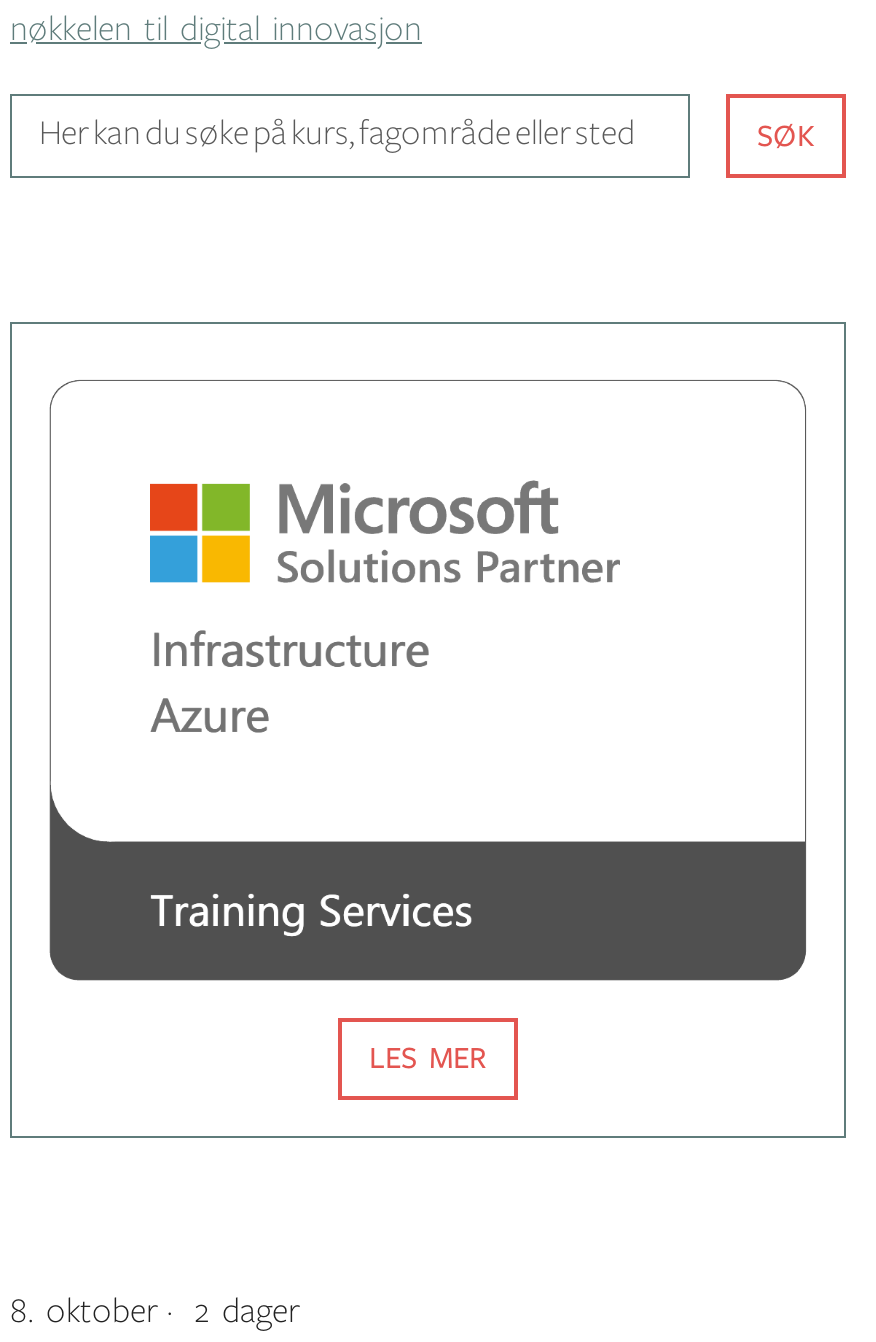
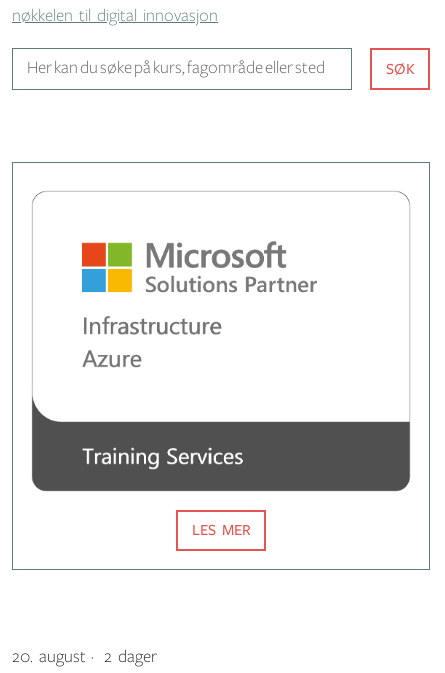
- 8. oktober 2 dager
+ 20. august 2 dager
